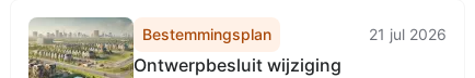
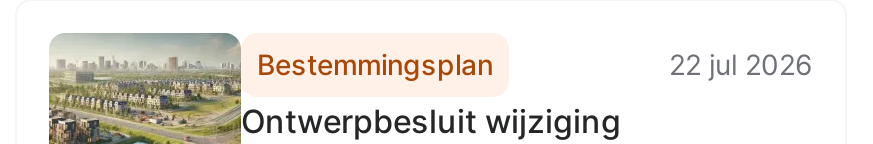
- 21 jul 2026
+ 22 jul 2026
